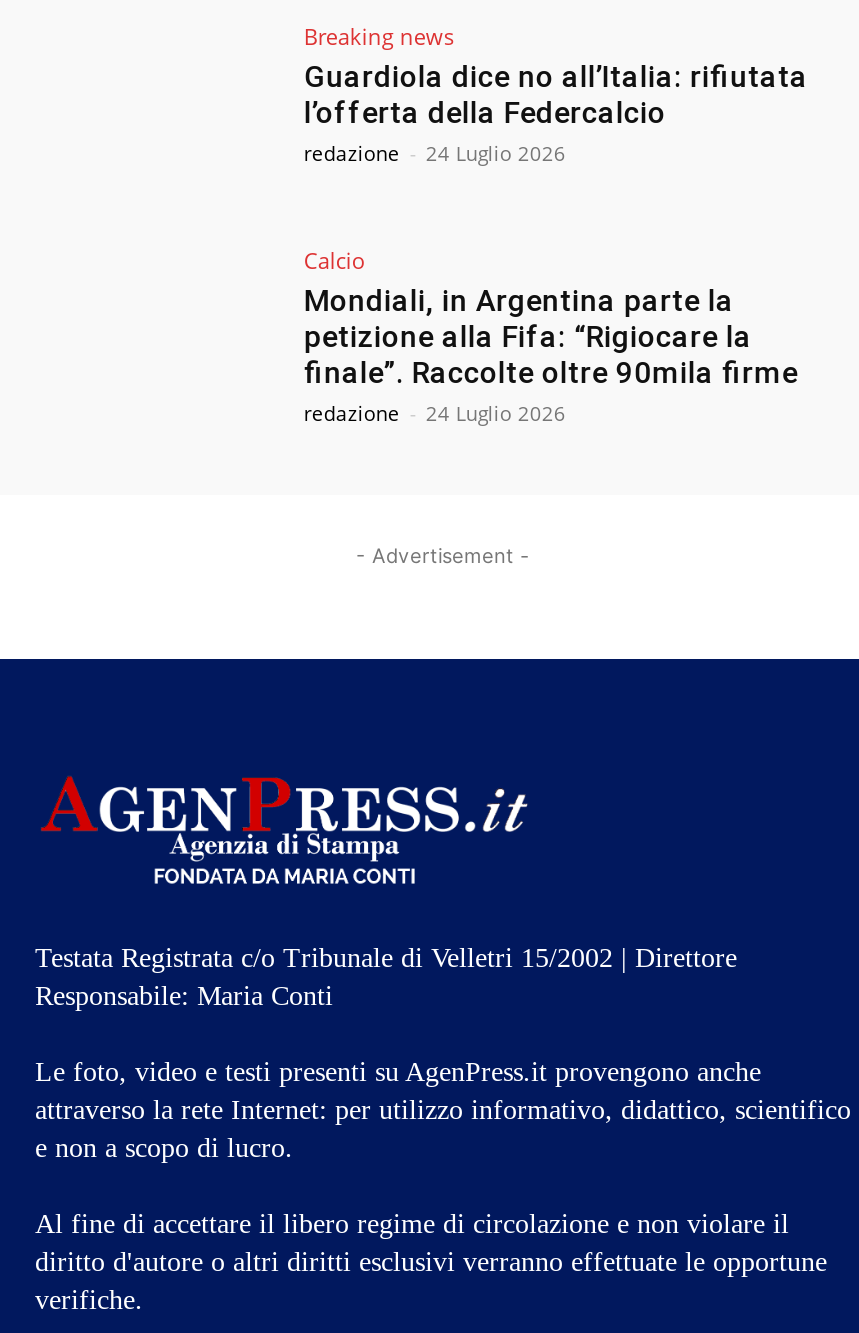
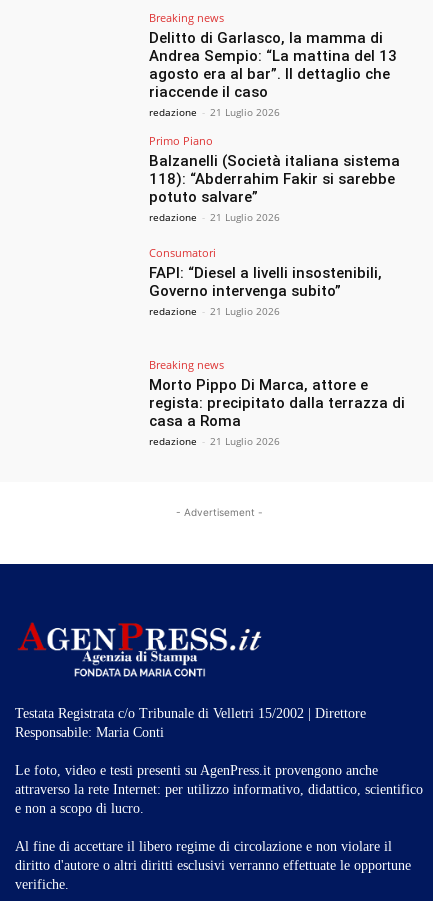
- Guardiola dice no all’Italia: rifiutata
- l’offerta della Federcalcio
- redazione - 24 Luglio 2026
+ Delitto di Garlasco, la mamma di
+ Andrea Sempio: “La mattina del 13
+ agosto era al bar”. Il dettaglio che
+ riaccende il caso
+ redazione - 21 Luglio 2026
+ Primo Piano
+ Balzanelli (Società italiana sistema
+ 118): “Abderrahim Fakir si sarebbe
+ potuto salvare”
+ redazione - 21 Luglio 2026
+ Consumatori
+ FAPI: “Diesel a livelli insostenibili,
+ Governo intervenga subito”
+ redazione - 21 Luglio 2026

- Calcio
- Mondiali, in Argentina parte la
- petizione alla Fifa: “Rigiocare la
- finale”. Raccolte oltre 90mila firme
- redazione - 24 Luglio 2026
+ Breaking news
+ Morto Pippo Di Marca, attore e
+ regista: precipitato dalla terrazza di
+ casa a Roma
+ redazione - 21 Luglio 2026
